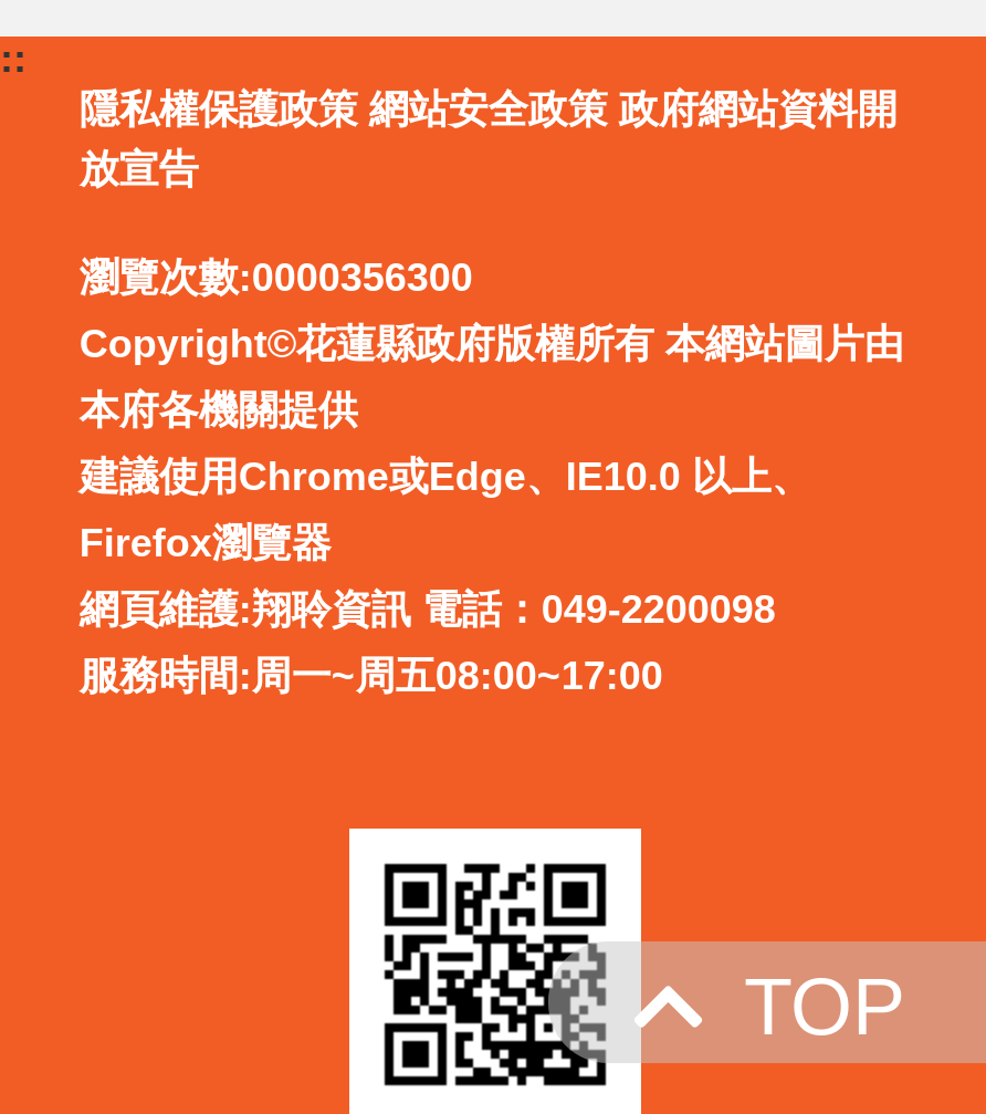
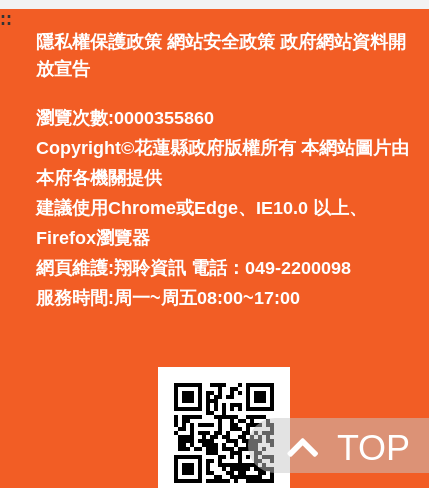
- 瀏覽次數:0000356300
+ 瀏覽次數:0000355860
